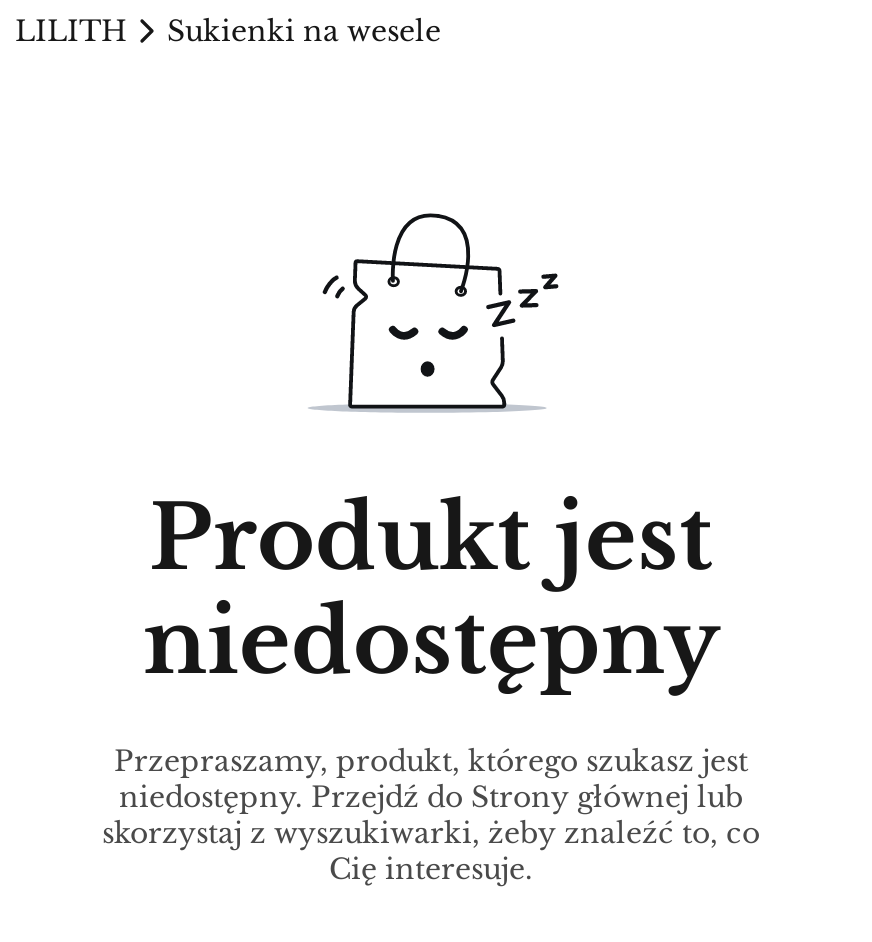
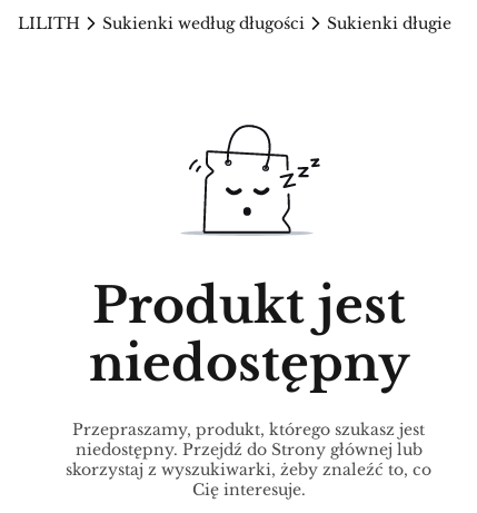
- Sukienki na wesele
+ Sukienki według długości
+ Sukienki długie
